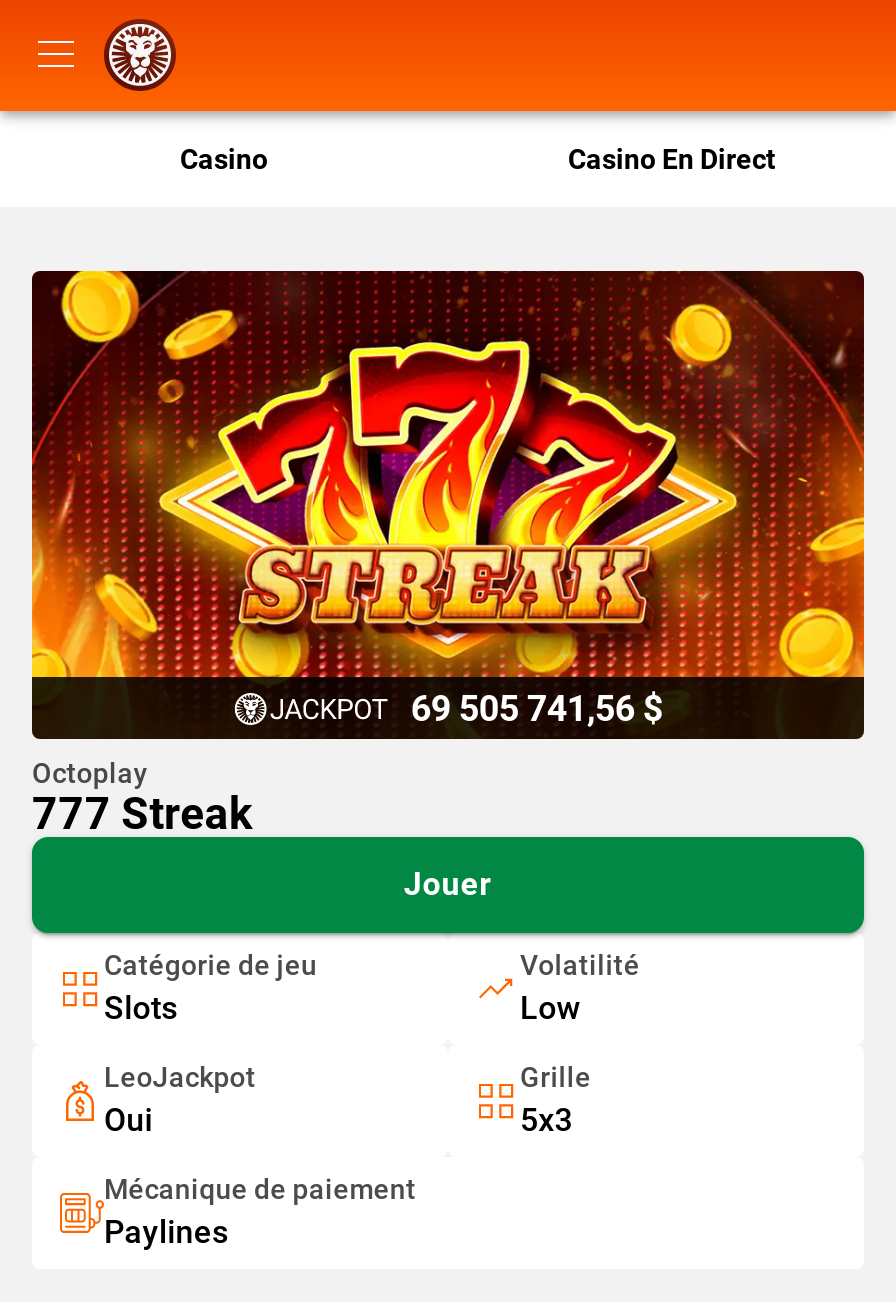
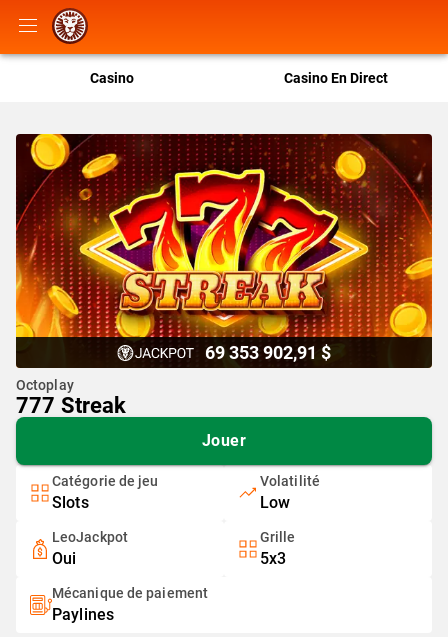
- 69 505 741,56 $
+ 69 353 902,91 $
